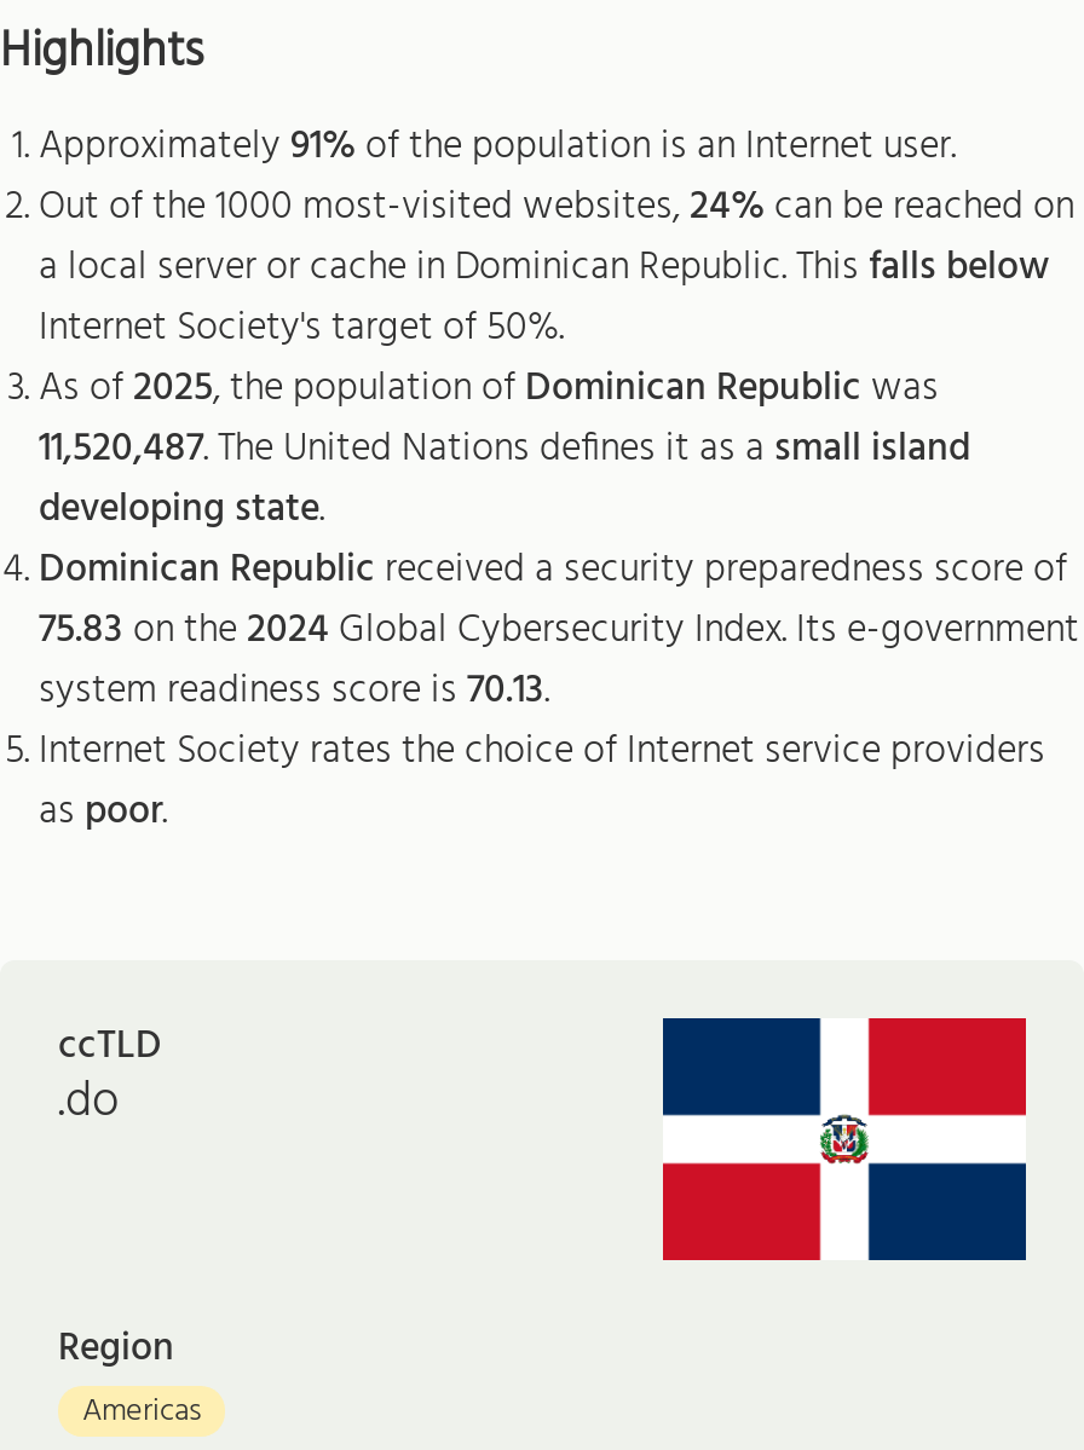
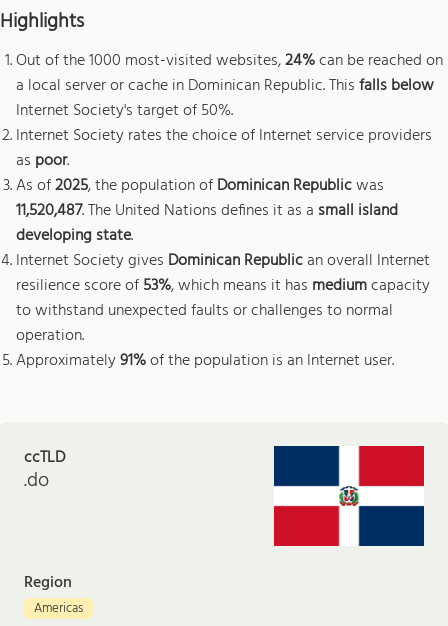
moved down: Approximately 91% of the population is an Internet user.

moved up: Out of the 1000 most-visited websites, 24% can be reached on | a local server or cache in Dominican Republic. This falls below | Internet Society's target of 50%.

- Dominican Republic received a security preparedness score of
- 75.83 on the 2024 Global Cybersecurity Index. Its e-government
- system readiness score is 70.13
+ Internet Society gives Dominican Republic an overall Internet
+ resilience score of 53%, which means it has medium capacity
+ to withstand unexpected faults or challenges to normal
+ operation.

moved up: Internet Society rates the choice of Internet service providers | as poor
